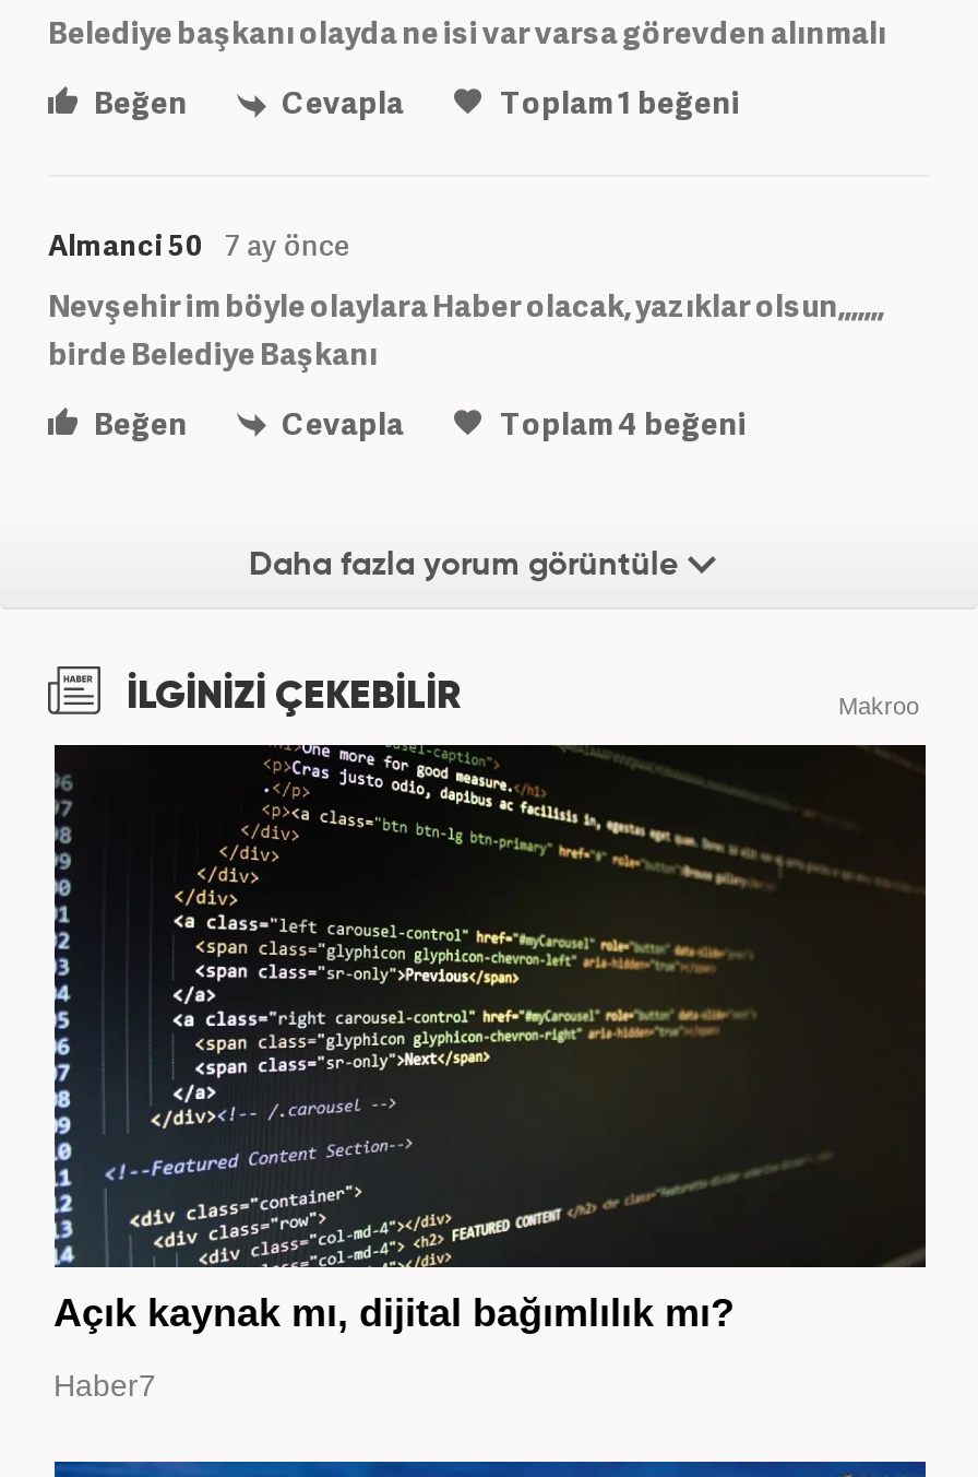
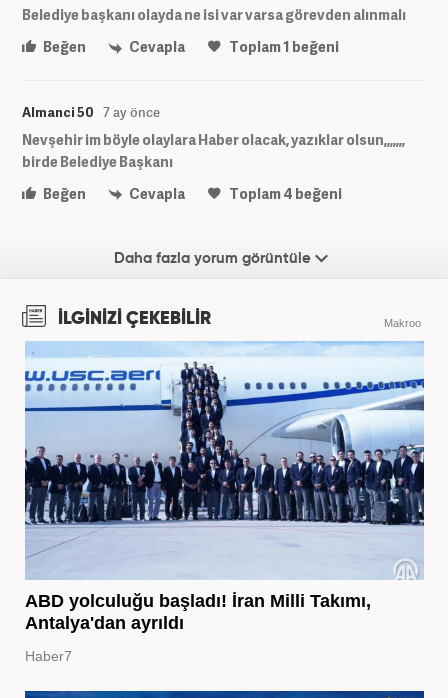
- [image]
- Açık kaynak mı, dijital bağımlılık mı?
+ [image]
+ ABD yolculuğu başladı! İran Milli Takımı,
+ Antalya'dan ayrıldı
